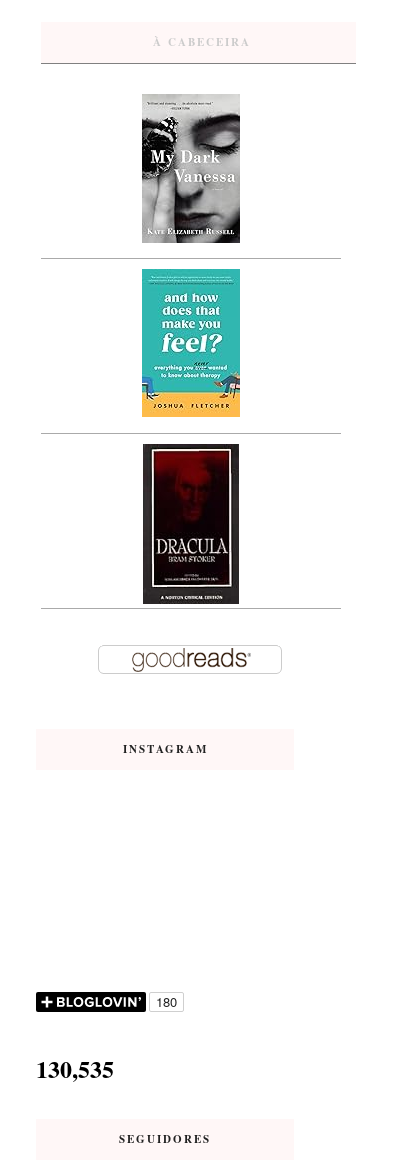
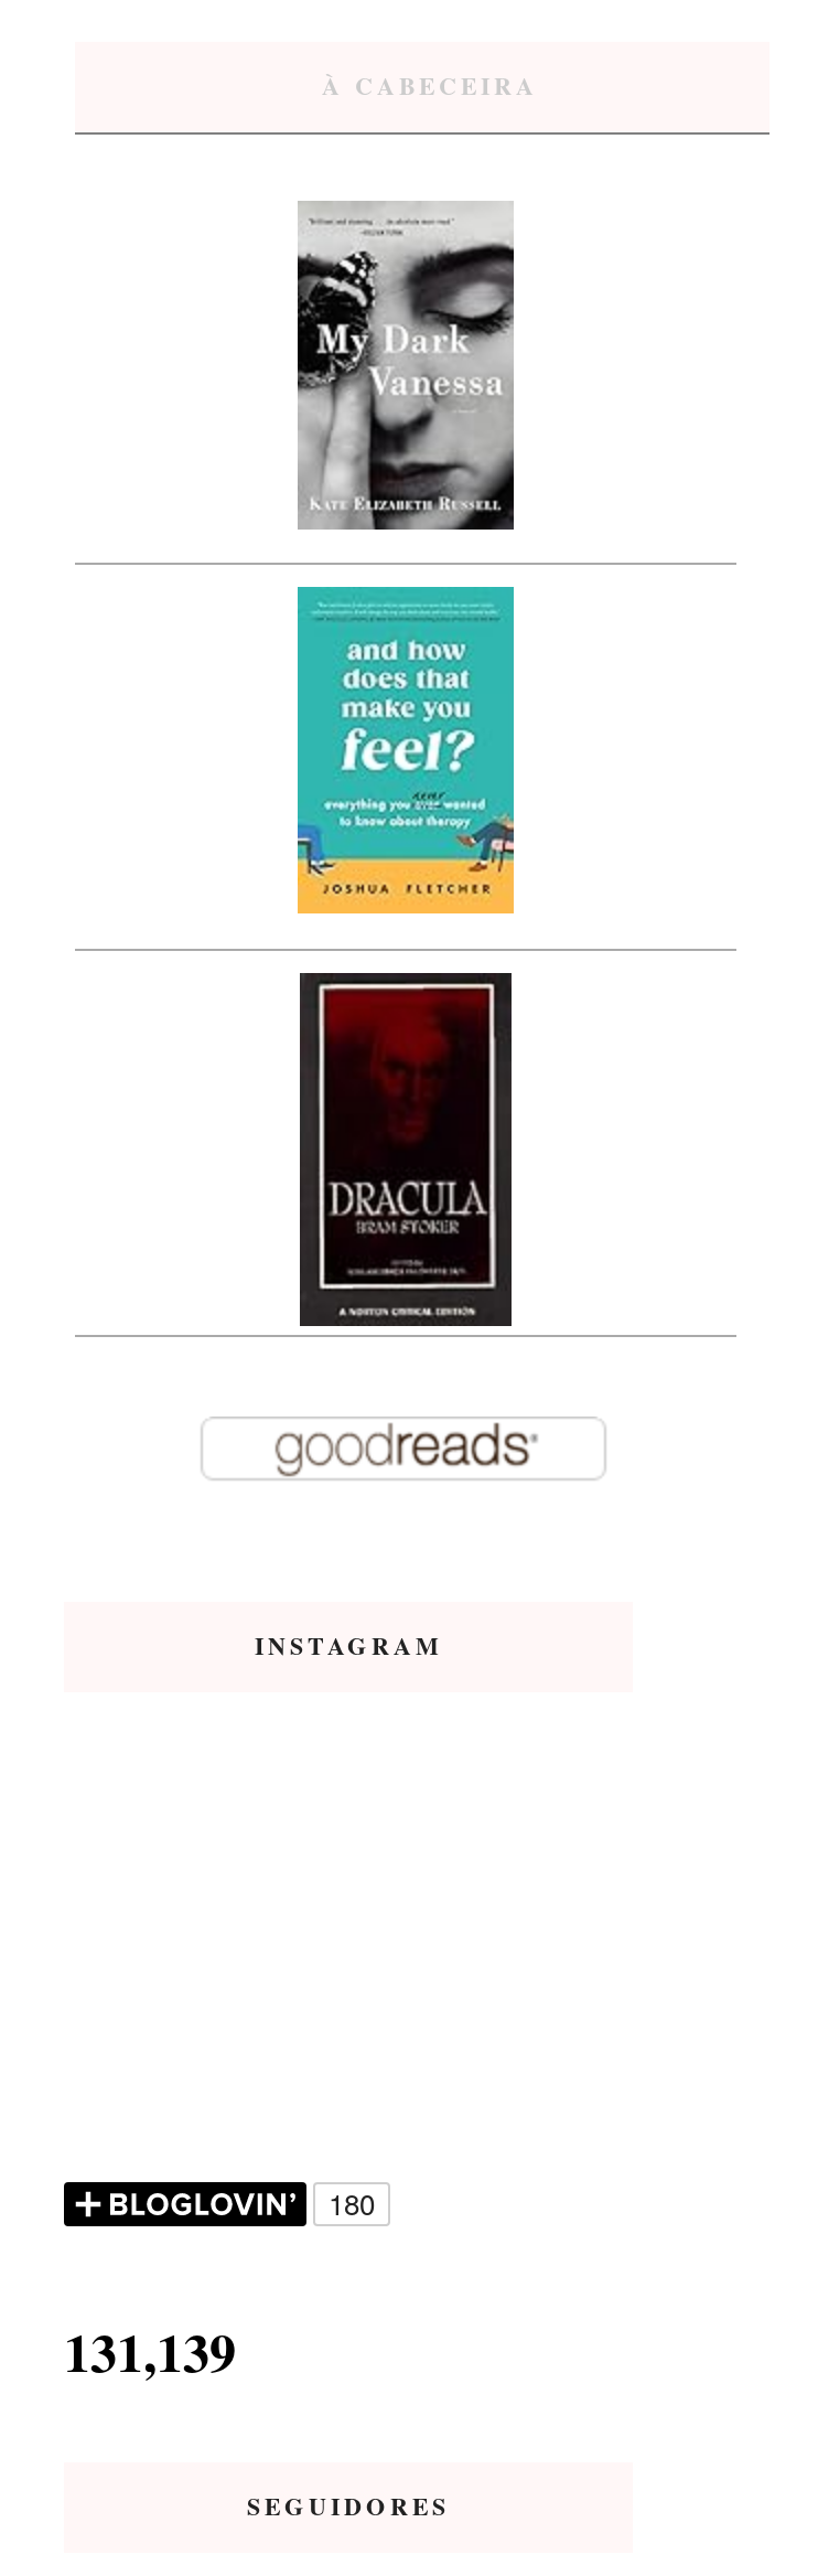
- 130,535
+ 131,139
